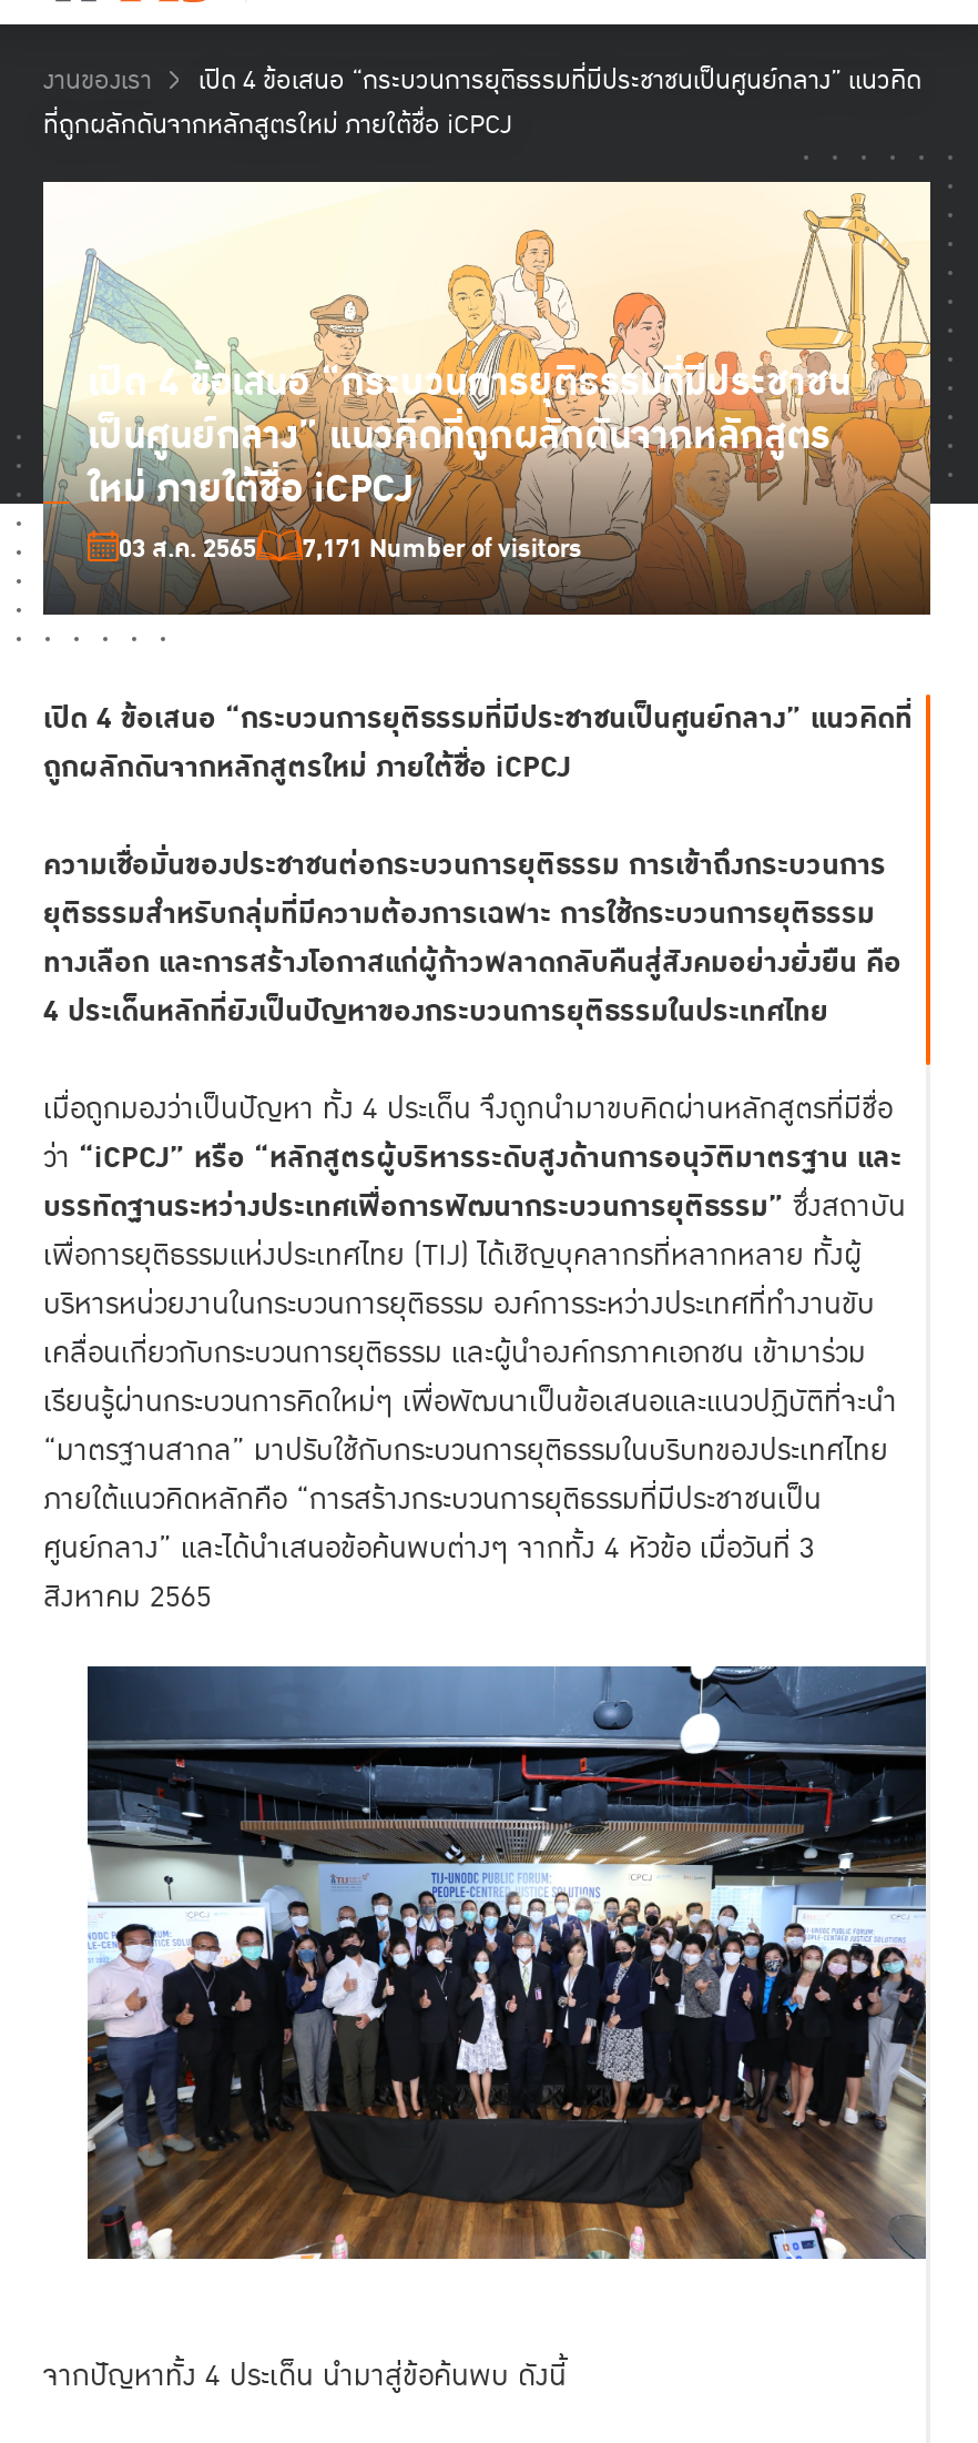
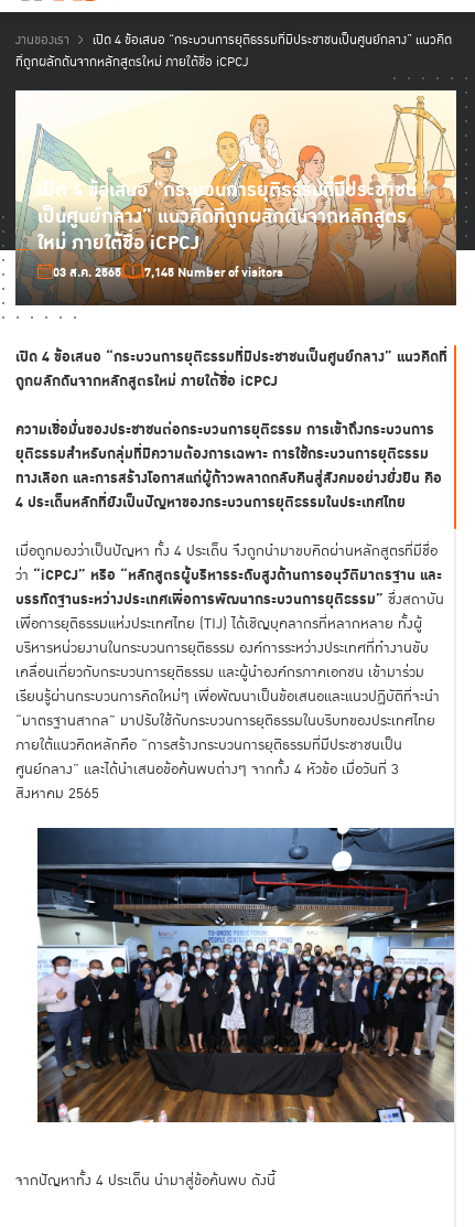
- 7,171 Number of visitors
+ 7,145 Number of visitors
